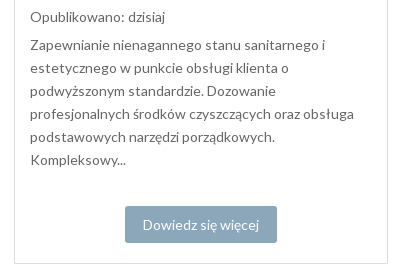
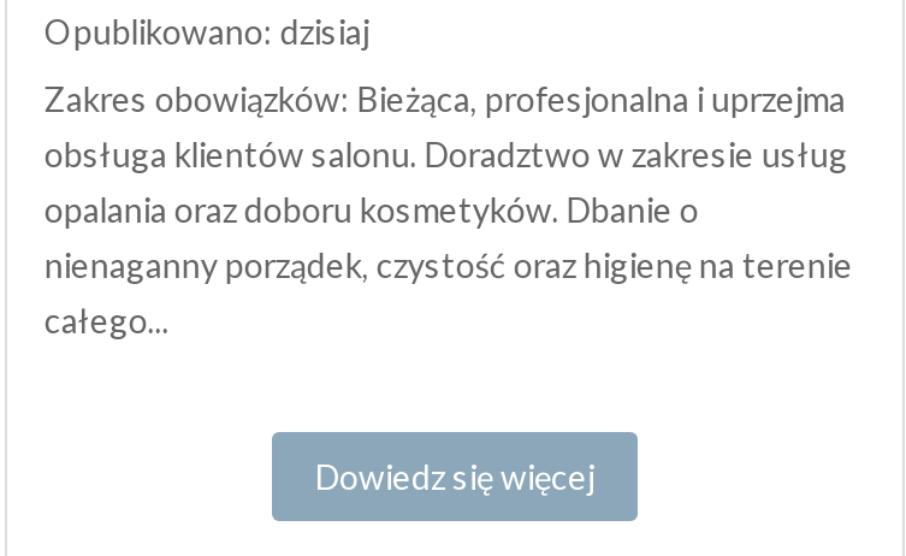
- Zapewnianie nienagannego stanu sanitarnego i
- estetycznego w punkcie obsługi klienta o
- podwyższonym standardzie. Dozowanie
- profesjonalnych środków czyszczących oraz obsługa
- podstawowych narzędzi porządkowych.
- Kompleksowy...
+ Zakres obowiązków: Bieżąca, profesjonalna i uprzejma
+ obsługa klientów salonu. Doradztwo w zakresie usług
+ opalania oraz doboru kosmetyków. Dbanie o
+ nienaganny porządek, czystość oraz higienę na terenie
+ całego...
